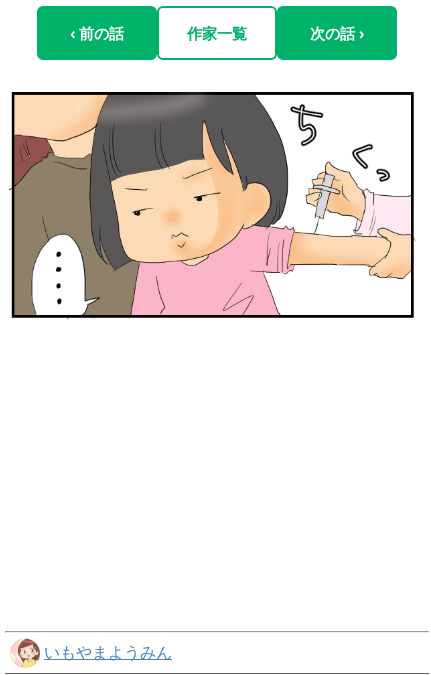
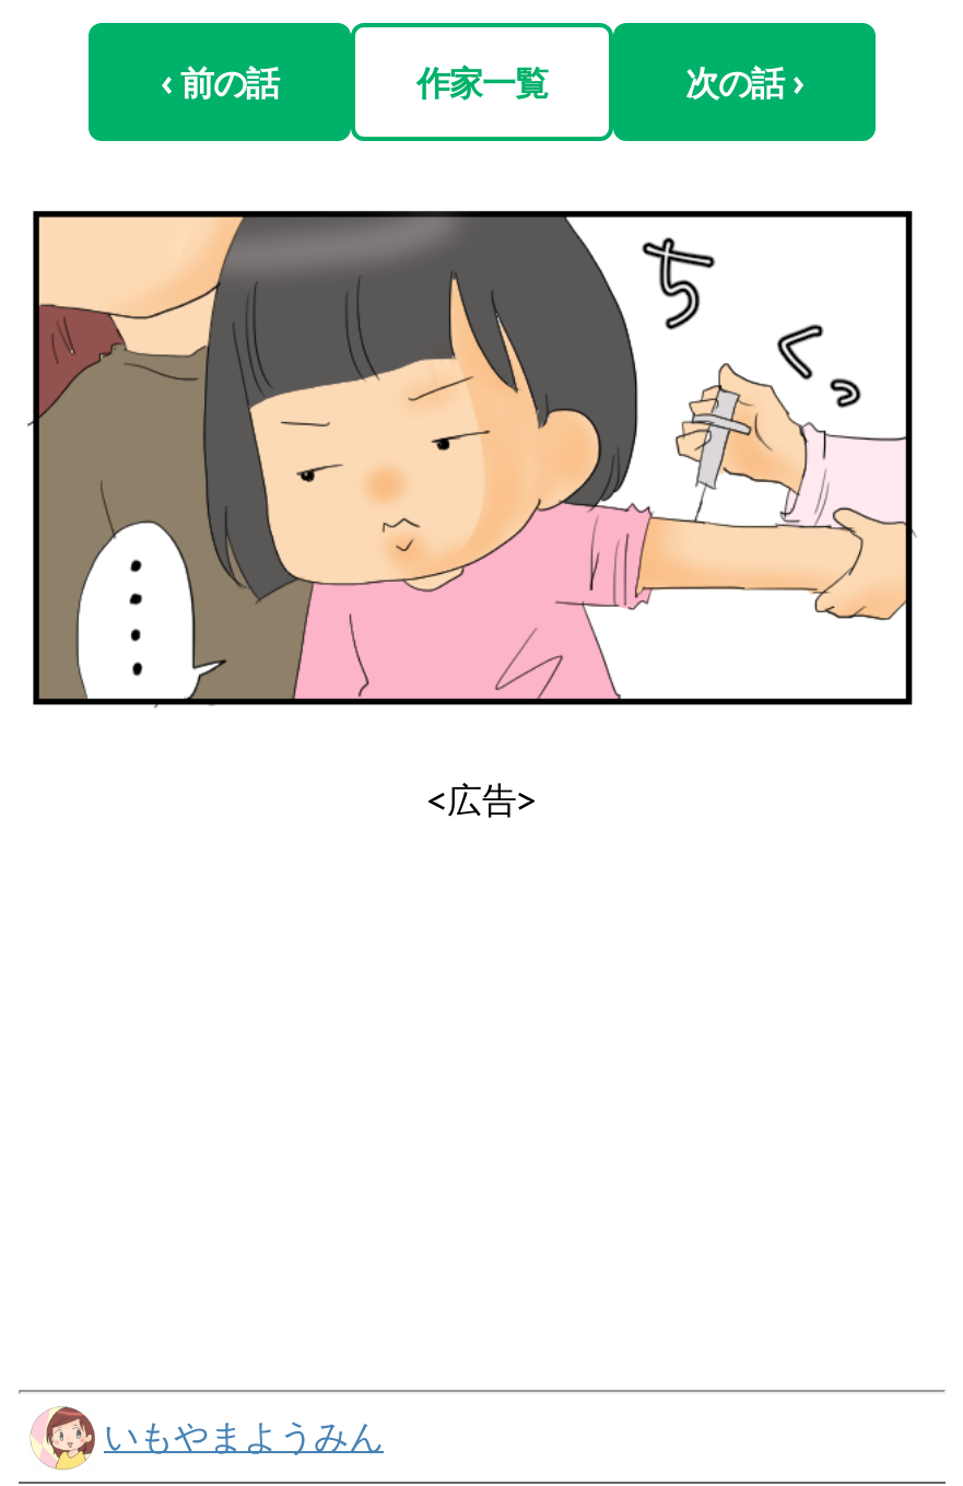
+ <広告>
